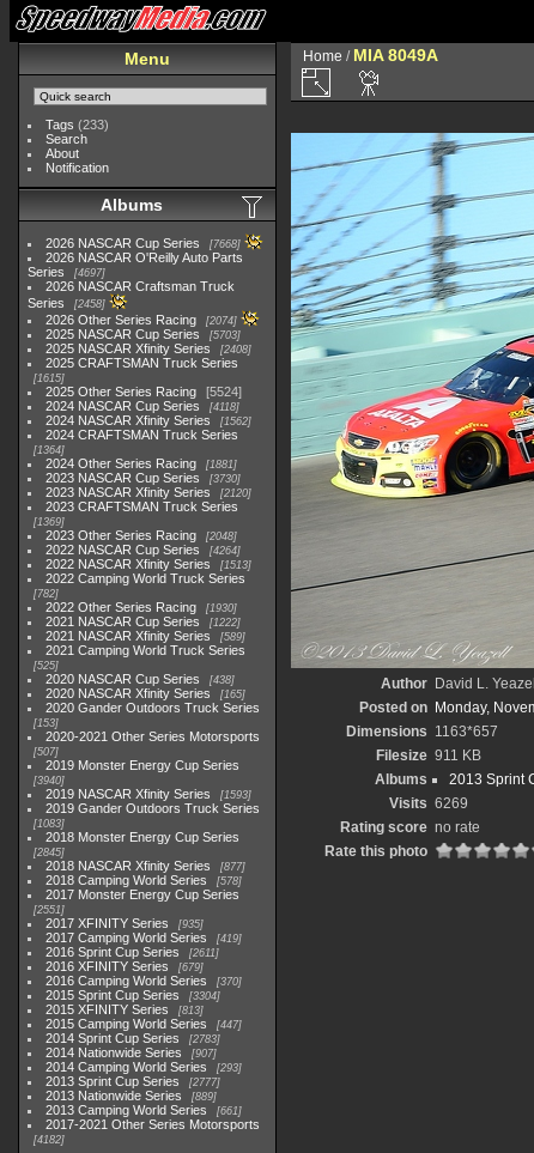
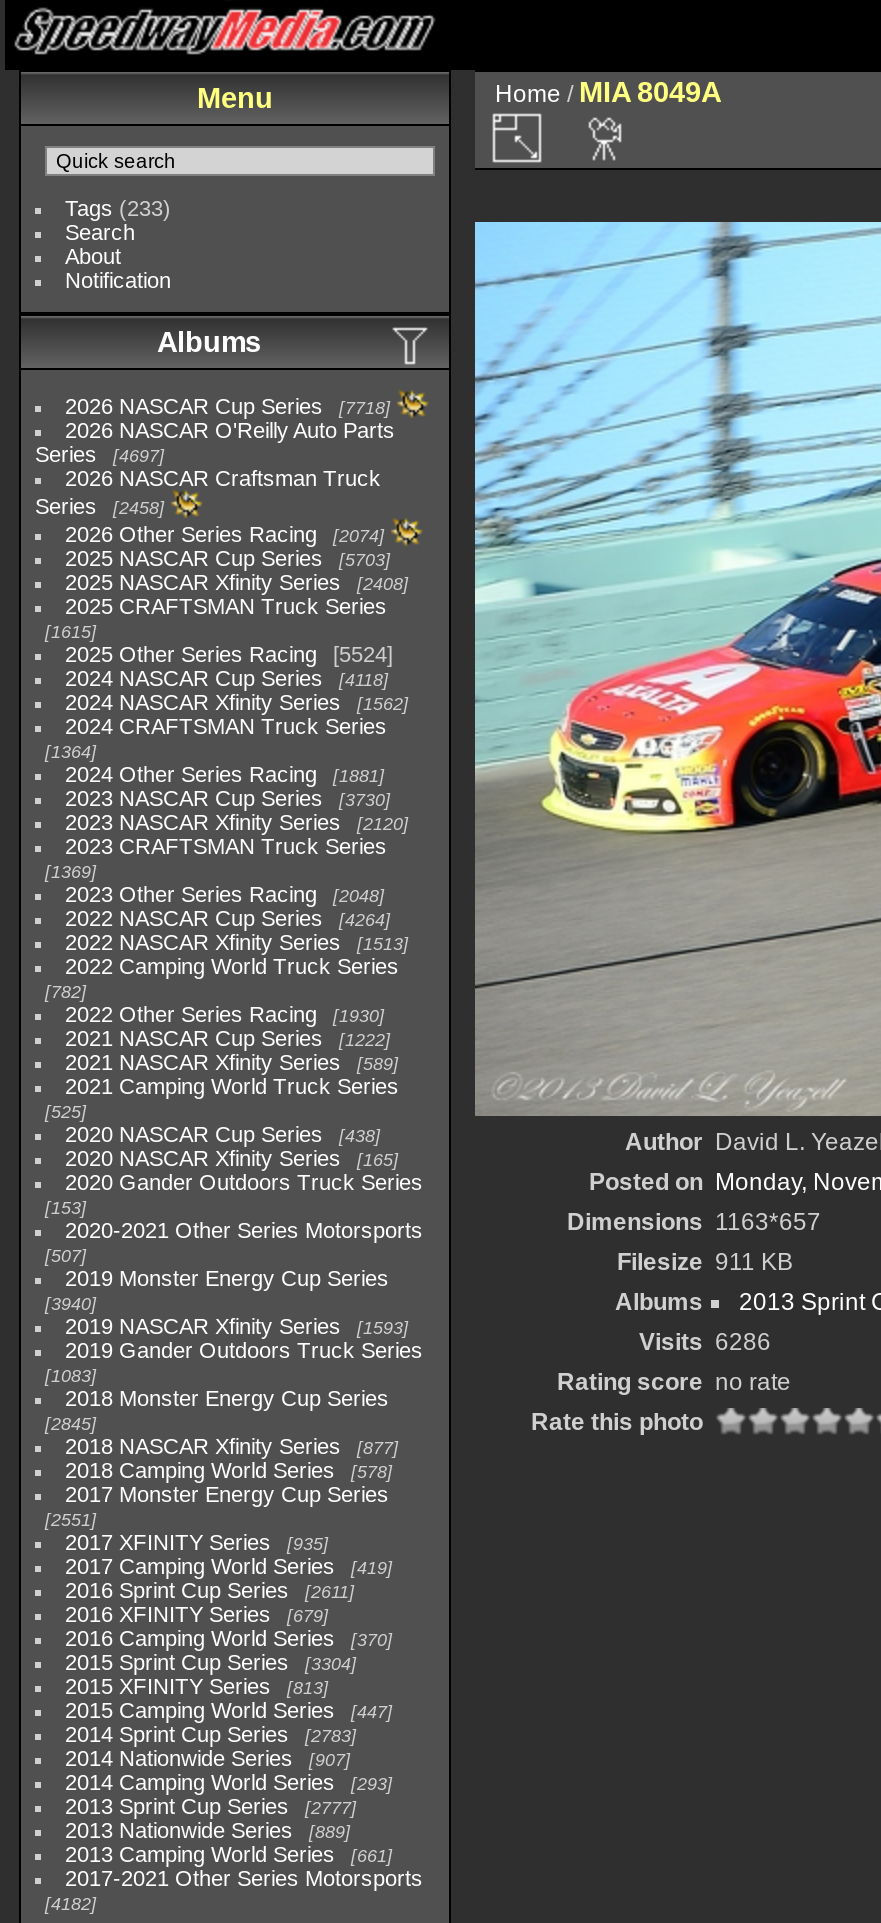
- 2026 NASCAR Cup Series 7668
+ 2026 NASCAR Cup Series 7718

- Visits 6269
+ Visits 6286
